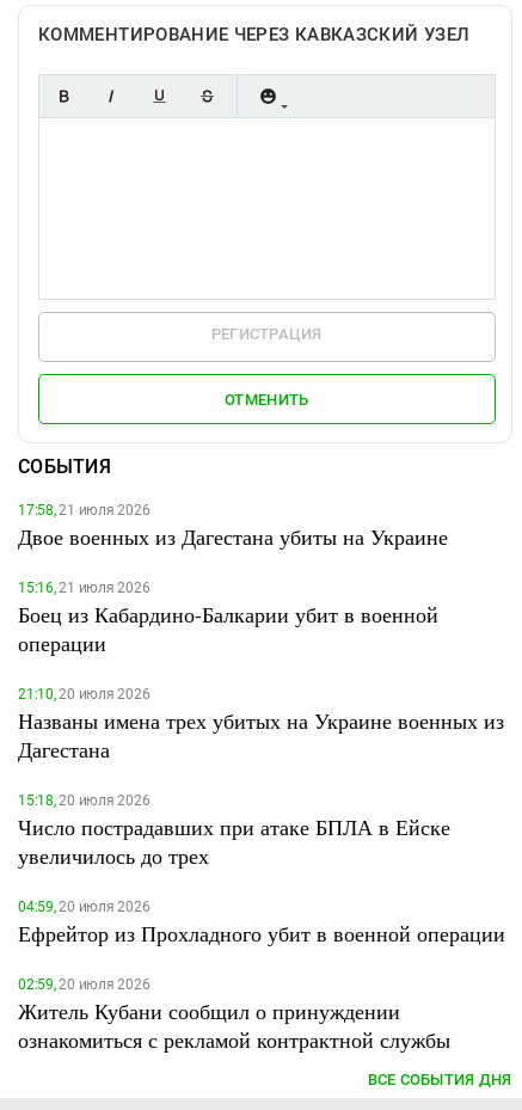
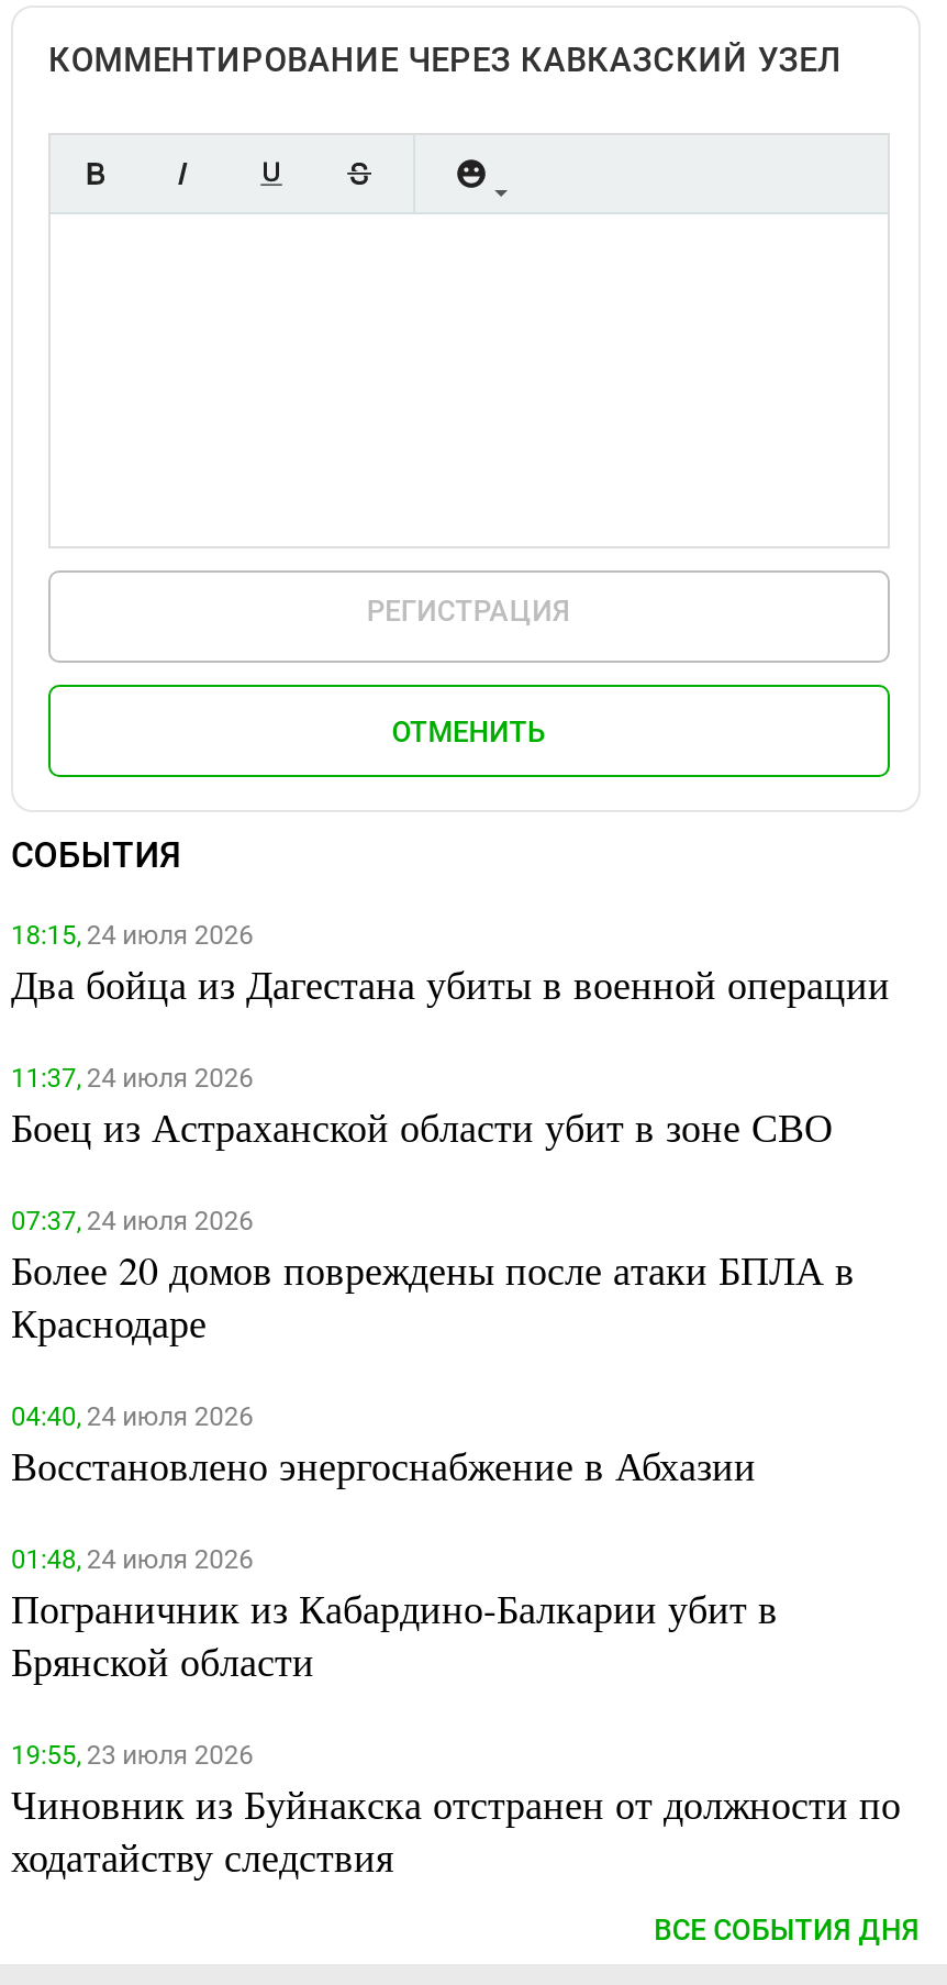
- 17:58, 21 июля 2026
- Двое военных из Дагестана убиты на Украине
+ 18:15, 24 июля 2026
+ Два бойца из Дагестана убиты в военной операции

- 15:16, 21 июля 2026
- Боец из Кабардино-Балкарии убит в военной
- операции
+ 11:37, 24 июля 2026
+ Боец из Астраханской области убит в зоне СВО

- 21:10, 20 июля 2026
- Названы имена трех убитых на Украине военных из
- Дагестана
+ 07:37, 24 июля 2026
+ Более 20 домов повреждены после атаки БПЛА в
+ Краснодаре

- 15:18, 20 июля 2026
- Число пострадавших при атаке БПЛА в Ейске
- увеличилось до трех
+ 04:40, 24 июля 2026
+ Восстановлено энергоснабжение в Абхазии

- 04:59, 20 июля 2026
- Ефрейтор из Прохладного убит в военной операции
+ 01:48, 24 июля 2026
+ Пограничник из Кабардино-Балкарии убит в
+ Брянской области

- 02:59, 20 июля 2026
- Житель Кубани сообщил о принуждении
- ознакомиться с рекламой контрактной службы
+ 19:55, 23 июля 2026
+ Чиновник из Буйнакска отстранен от должности по
+ ходатайству следствия
